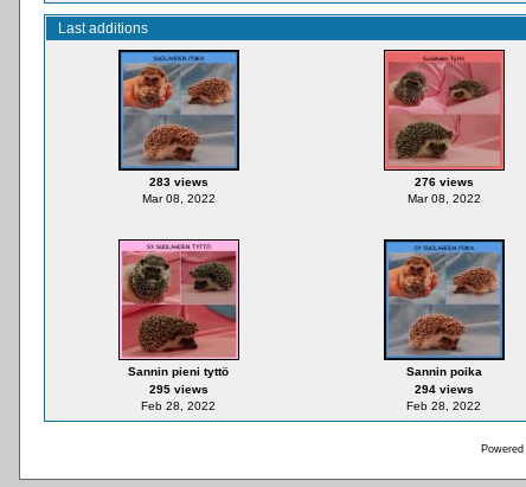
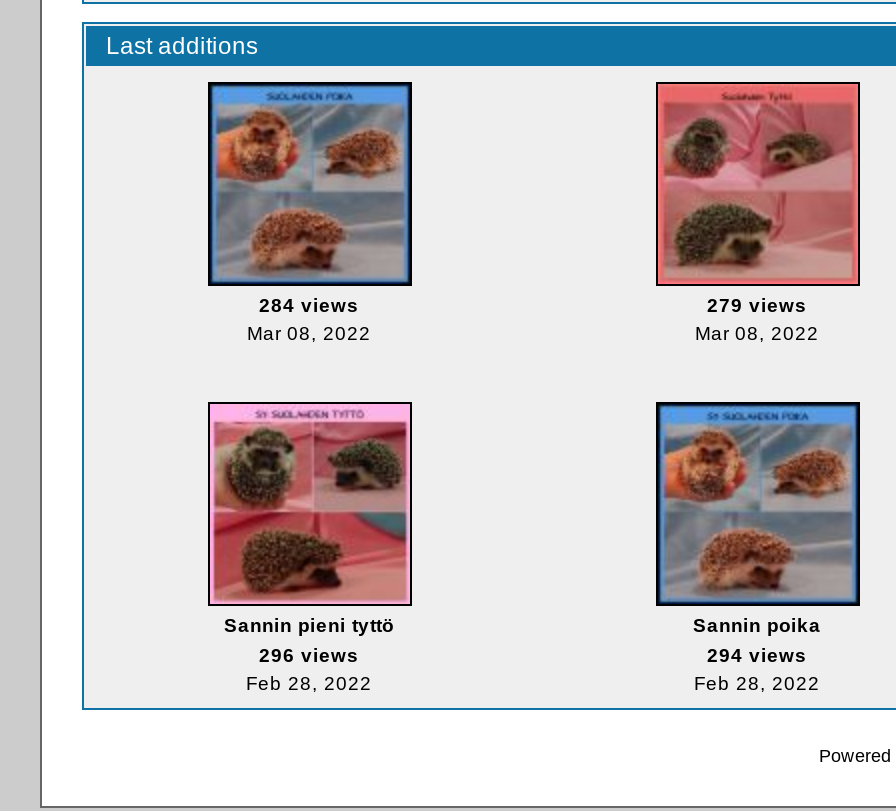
- 283 views
+ 284 views

- 276 views
+ 279 views

- 295 views
+ 296 views
